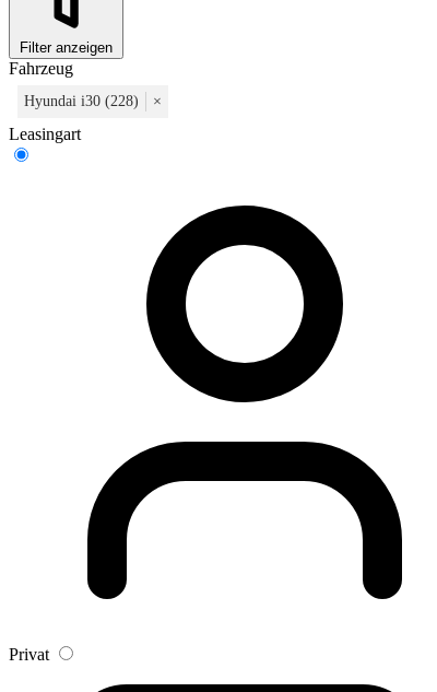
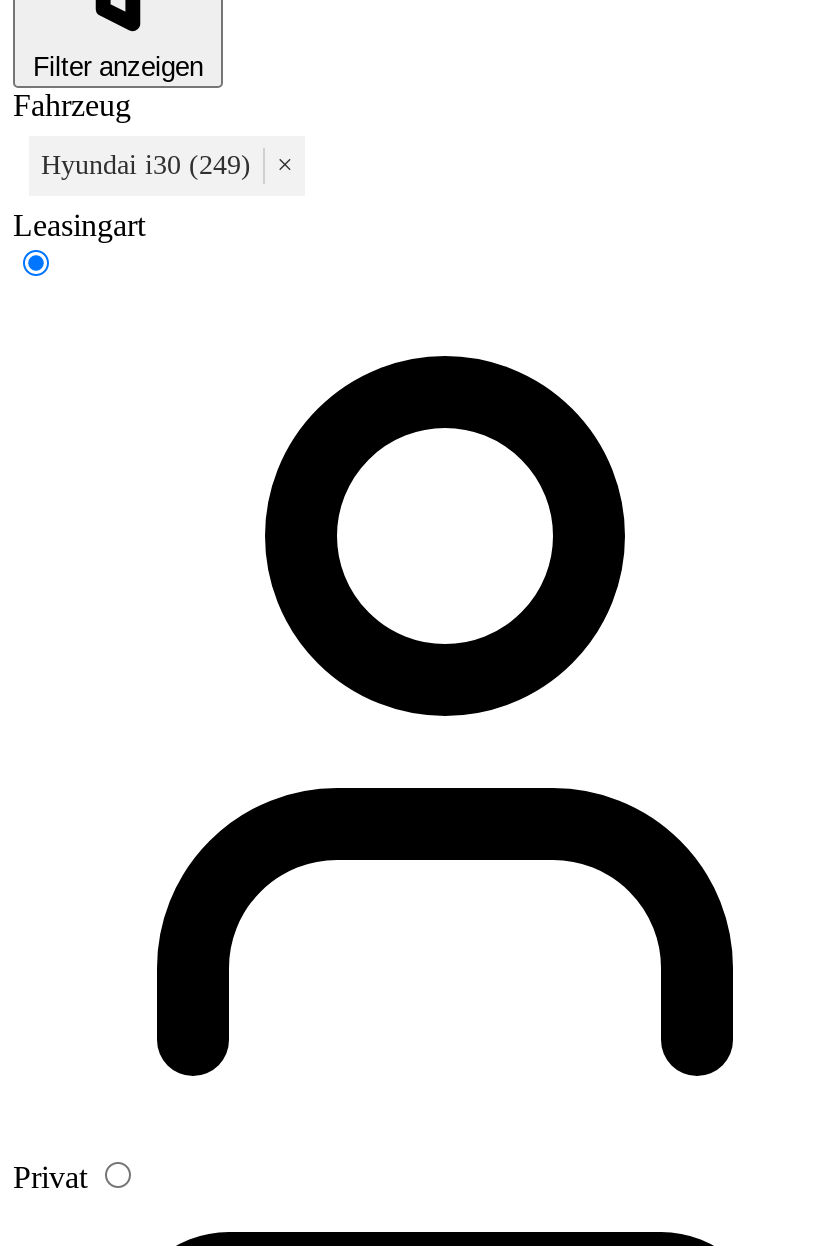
- Hyundai i30 (228)
+ Hyundai i30 (249)
